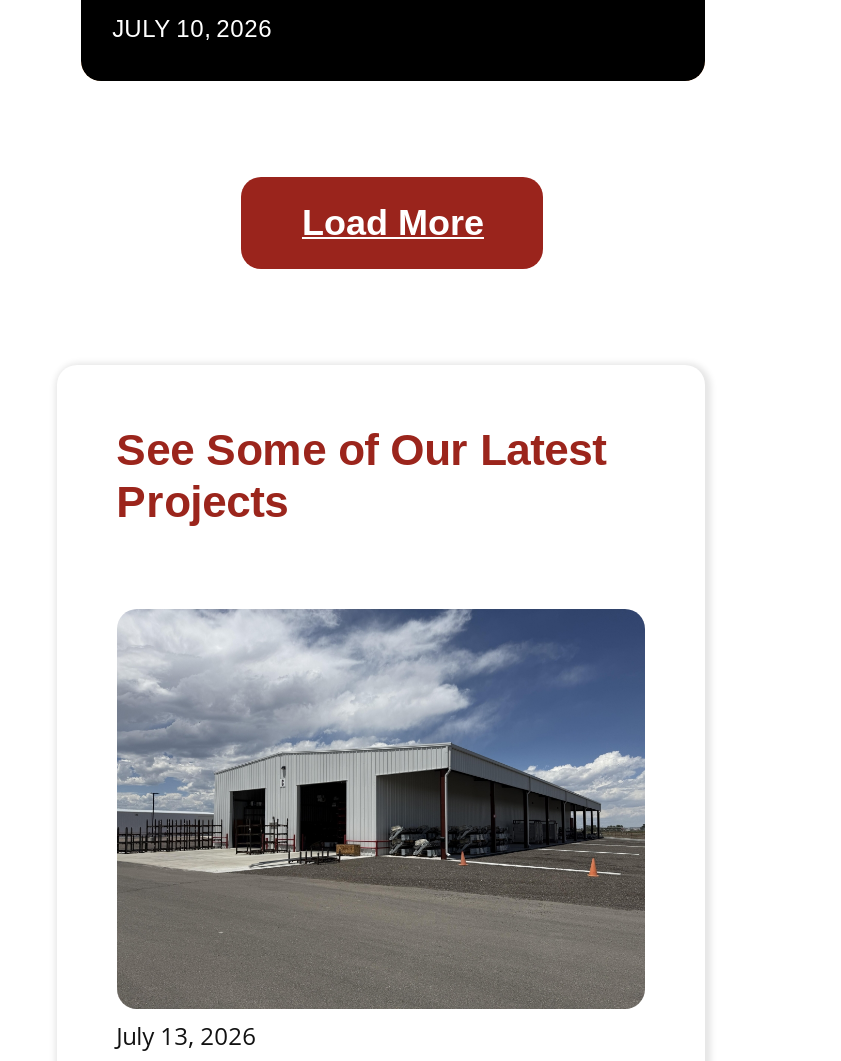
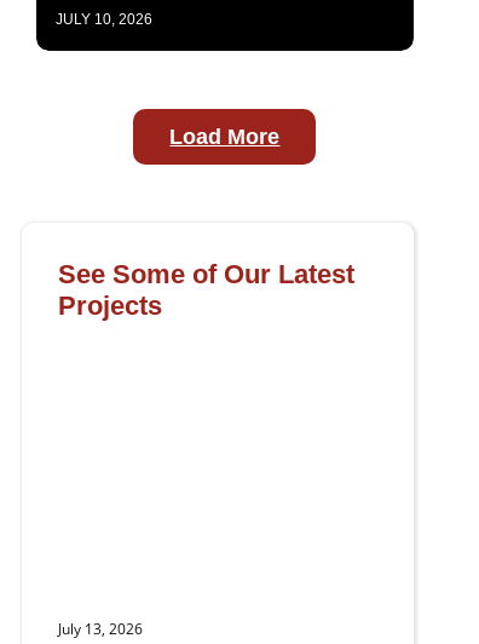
- [image]
